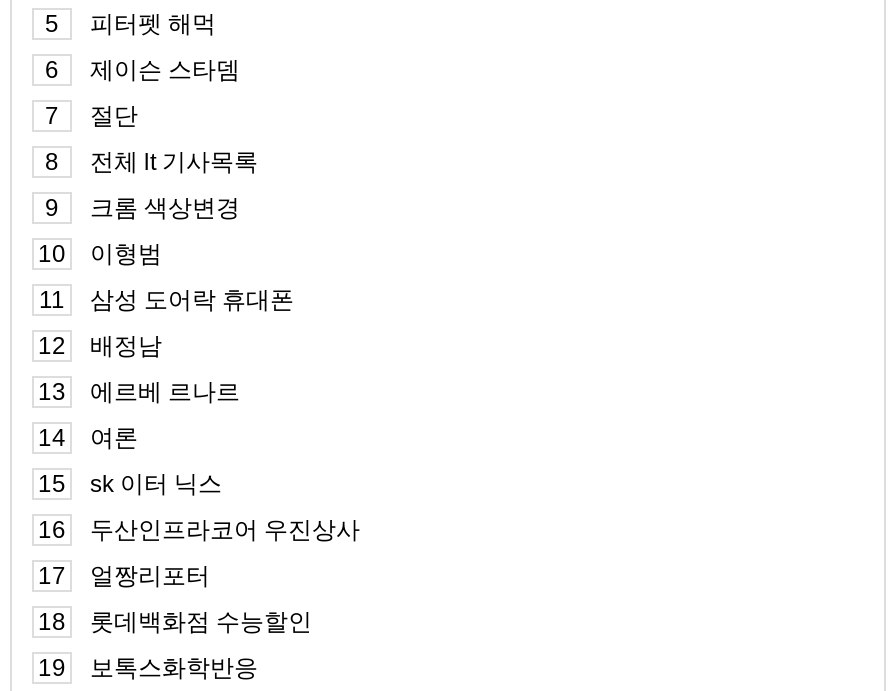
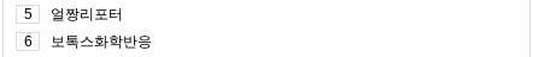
- 피터펫 해먹
- 6
- 제이슨 스타뎀
- 7
- 절단
- 8
- 전체 lt 기사목록
- 9
- 크롬 색상변경
- 10
- 이형범
- 11
- 삼성 도어락 휴대폰
- 12
- 배정남
- 13
- 에르베 르나르
- 14
- 여론
- 15
- sk 이터 닉스
- 16
- 두산인프라코어 우진상사
- 17

- 18
- 롯데백화점 수능할인
- 19
+ 6
